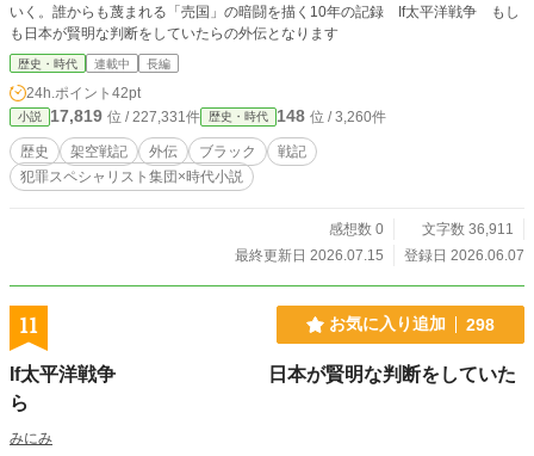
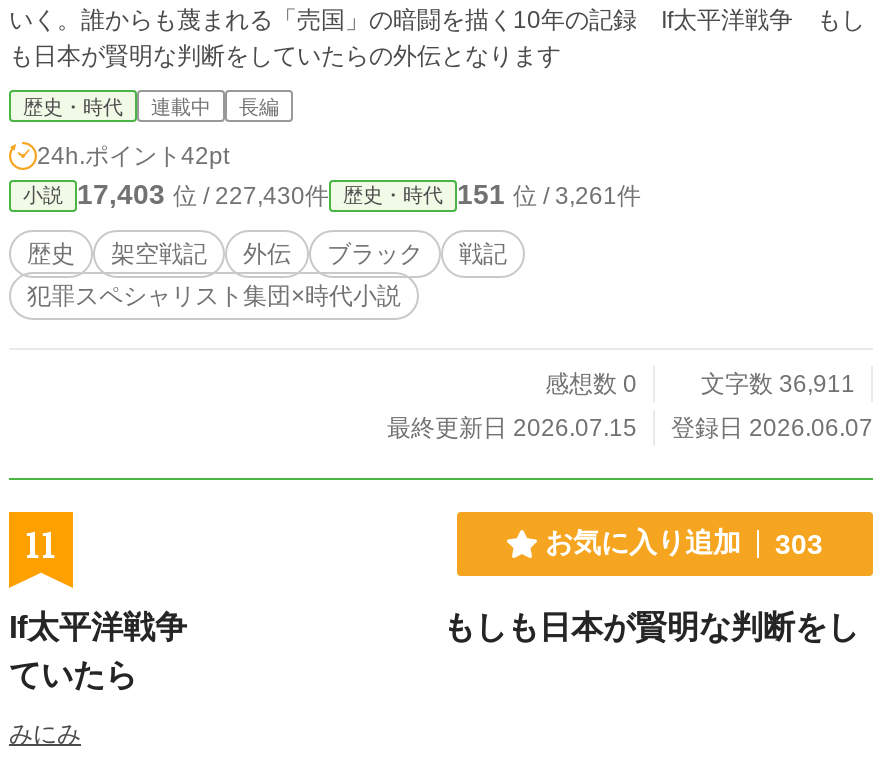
- 17,819位 / 227,331件
+ 17,403位 / 227,430件

- 148位 / 3,260件
+ 151位 / 3,261件

- お気に入り追加 298
+ お気に入り追加 303

- If太平洋戦争 日本が賢明な判断をしていた
- ら
+ If太平洋戦争 もしも日本が賢明な判断をし
+ ていたら
